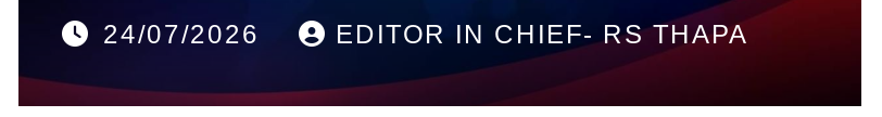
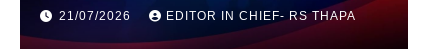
- 24/07/2026
+ 21/07/2026
